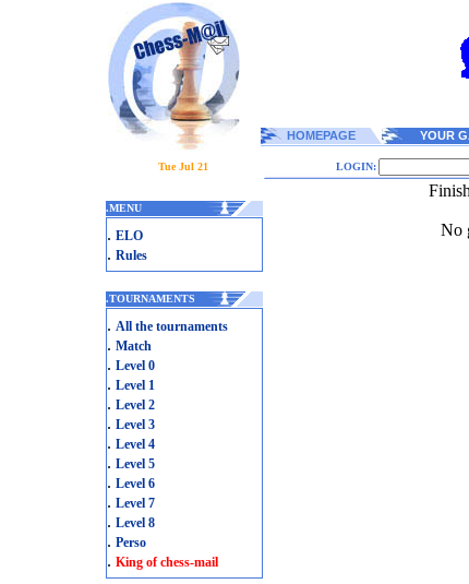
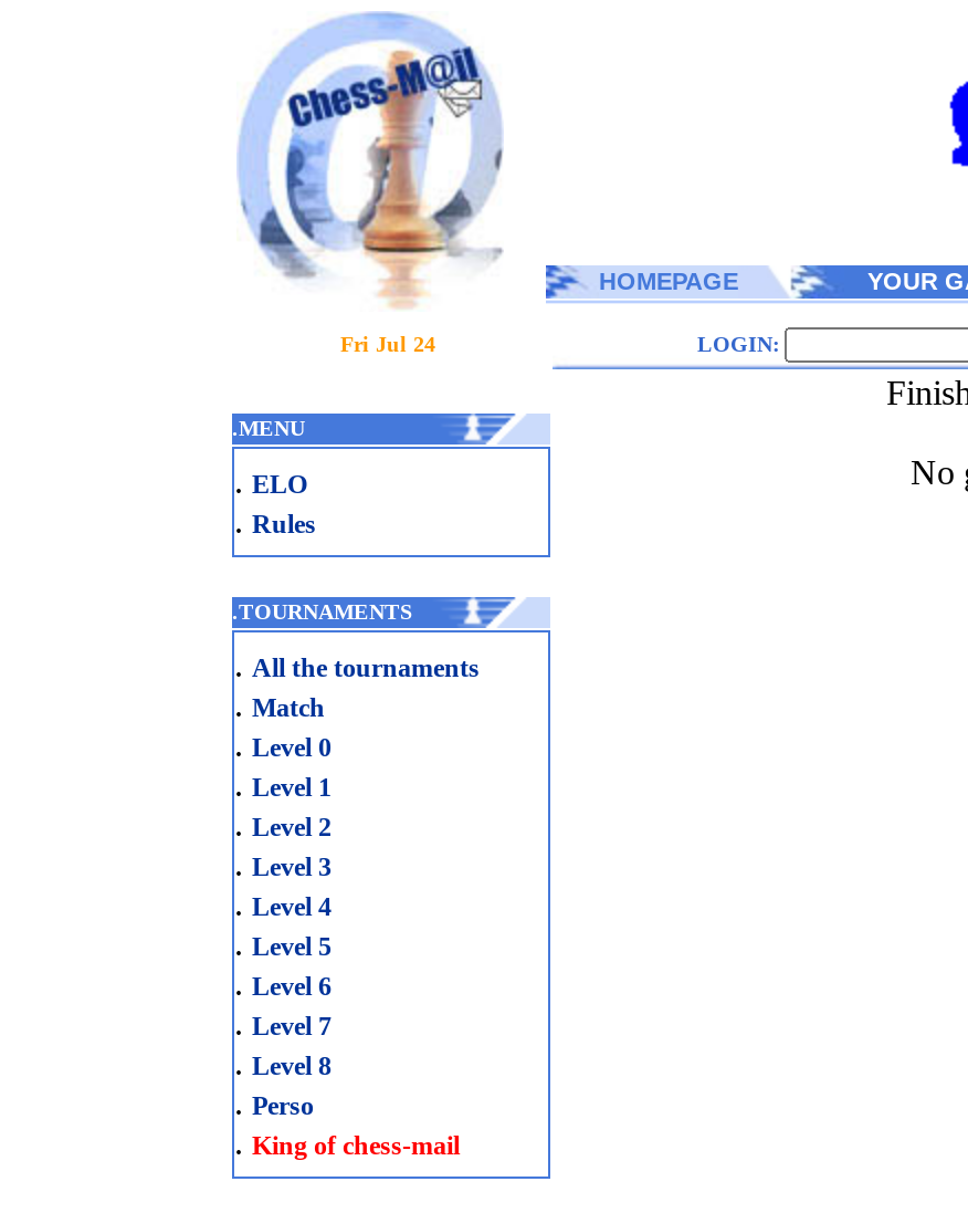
- Tue Jul 21
+ Fri Jul 24
